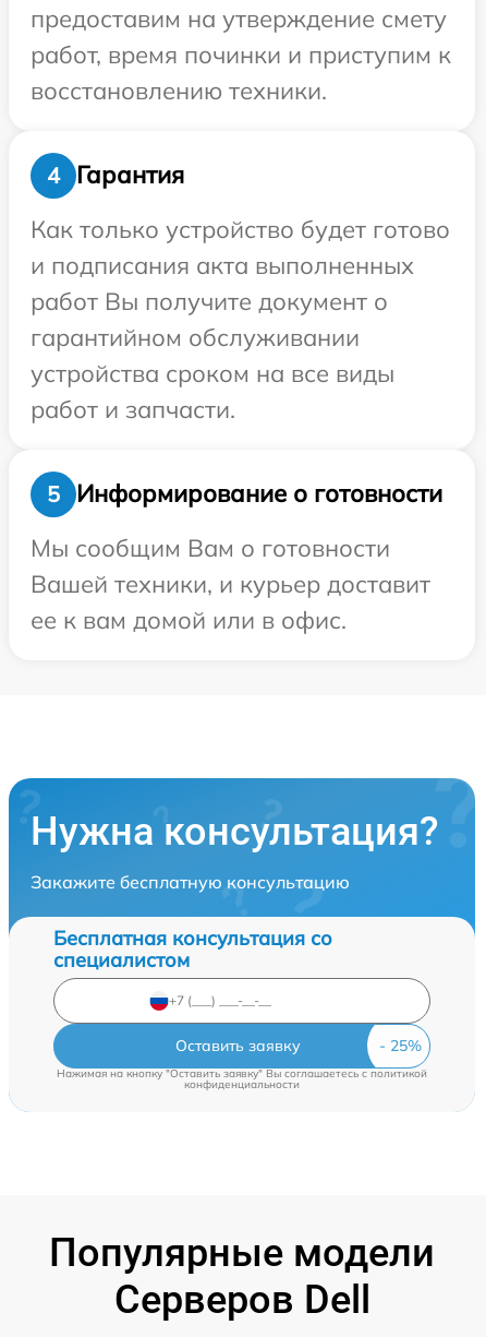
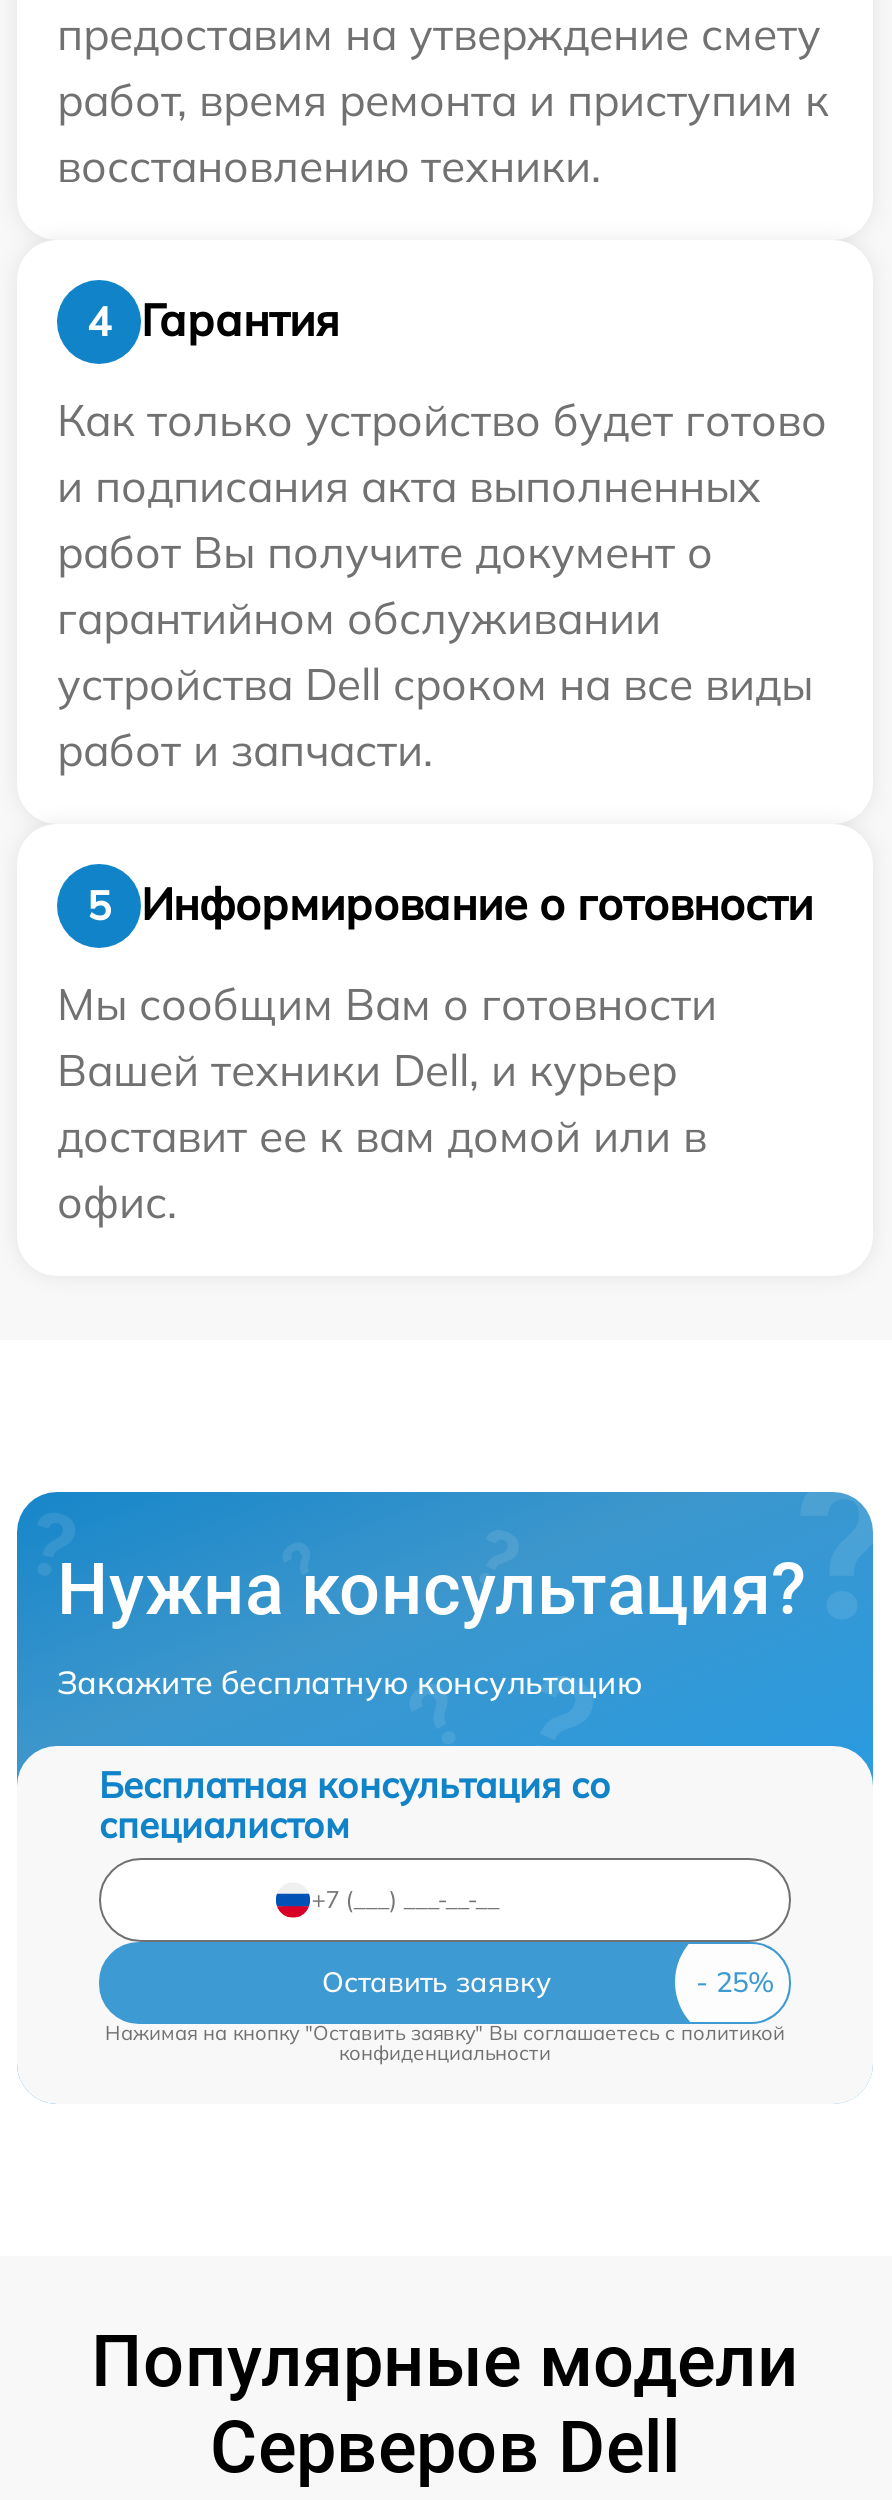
- работ, время починки и приступим к
+ работ, время ремонта и приступим к

- устройства сроком на все виды
+ устройства Dell сроком на все виды

- Вашей техники, и курьер доставит
- ее к вам домой или в офис.
+ Вашей техники Dell, и курьер
+ доставит ее к вам домой или в
+ офис.
